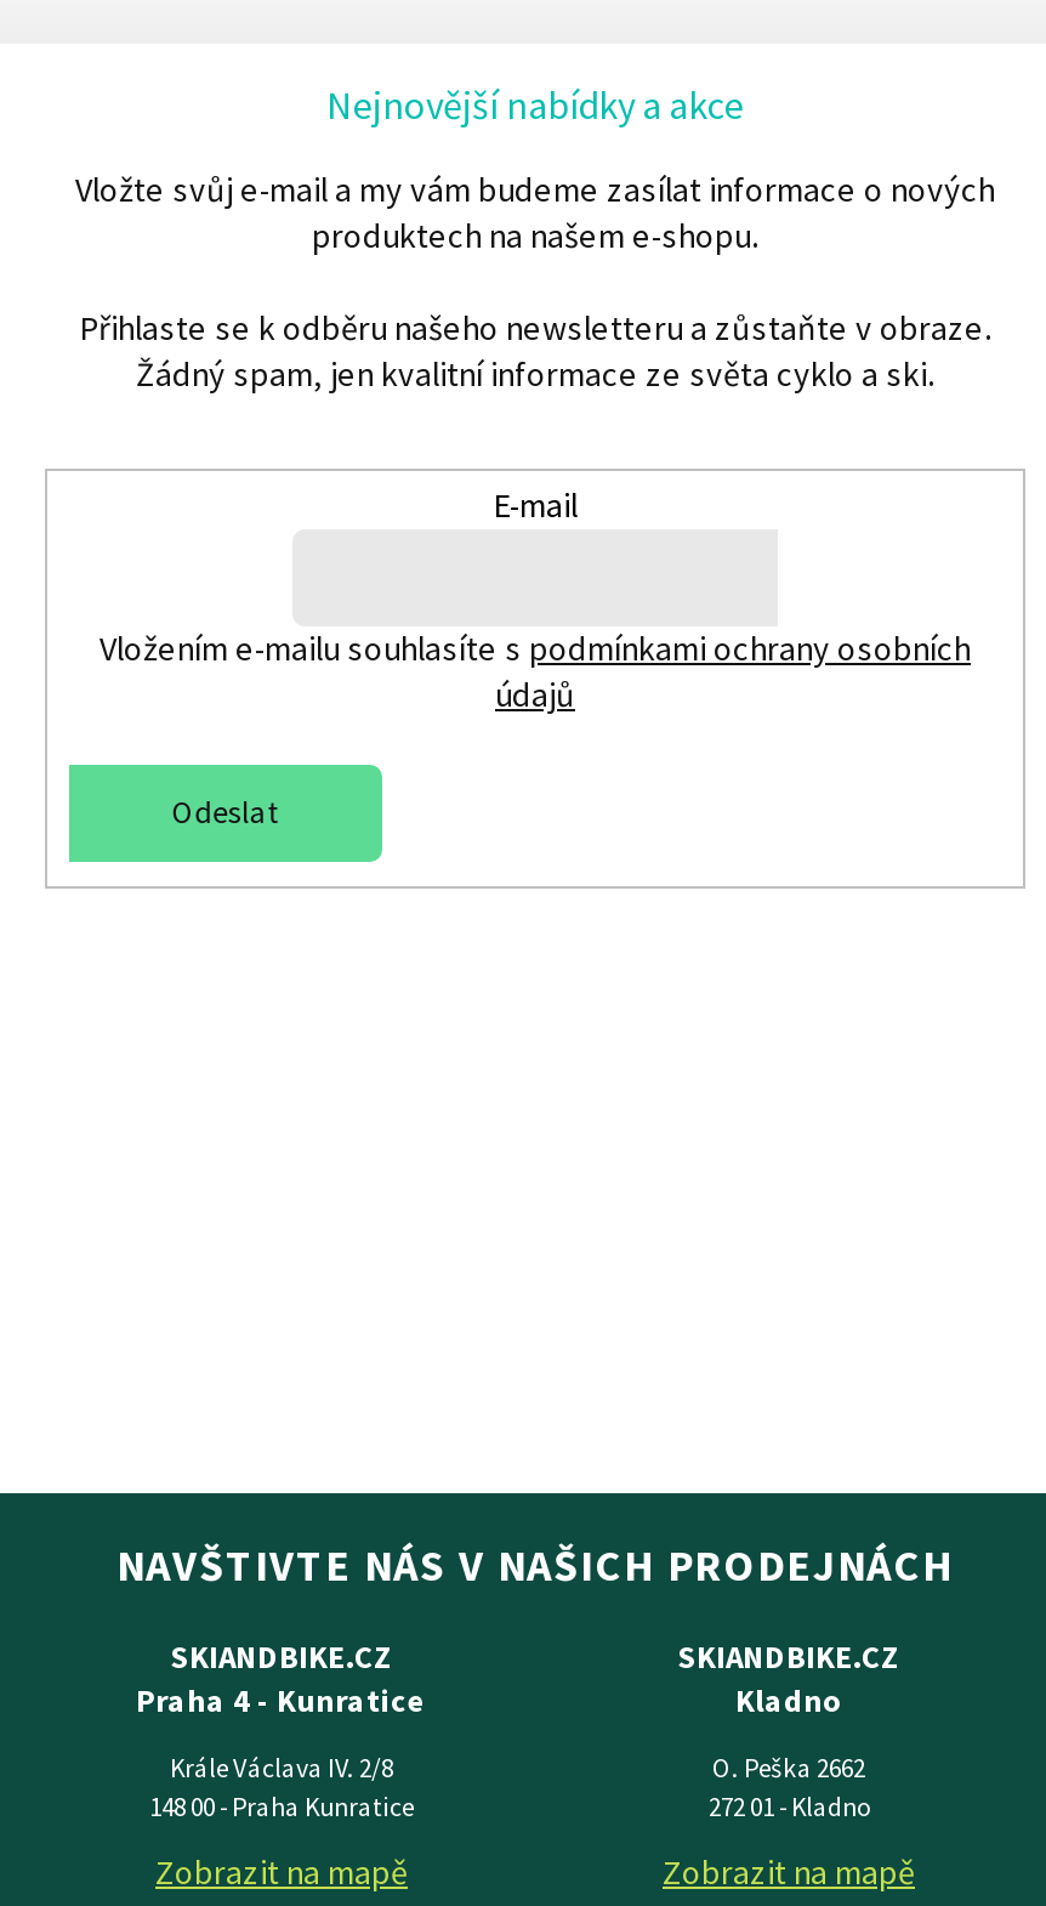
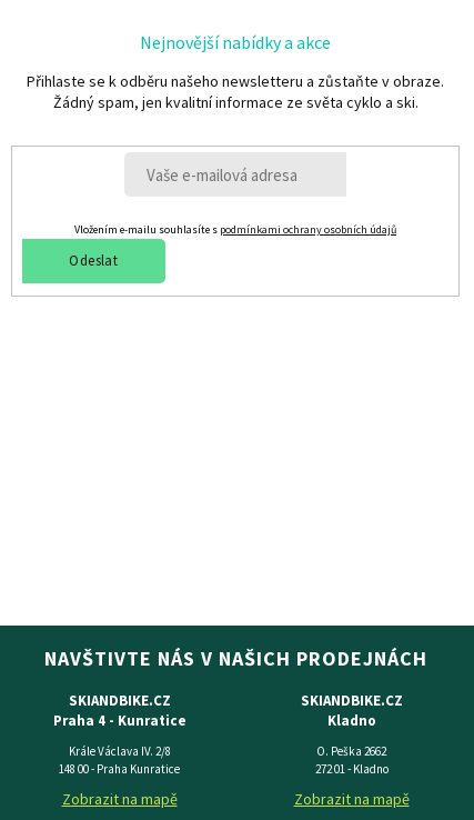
- Vložte svůj e-mail a my vám budeme zasílat informace o nových
- produktech na našem e-shopu.

- E-mail
- Vložením e-mailu souhlasíte s podmínkami ochrany osobních
- údajů
+ Vložením e-mailu souhlasíte s podmínkami ochrany osobních údajů

moved up: Odeslat
